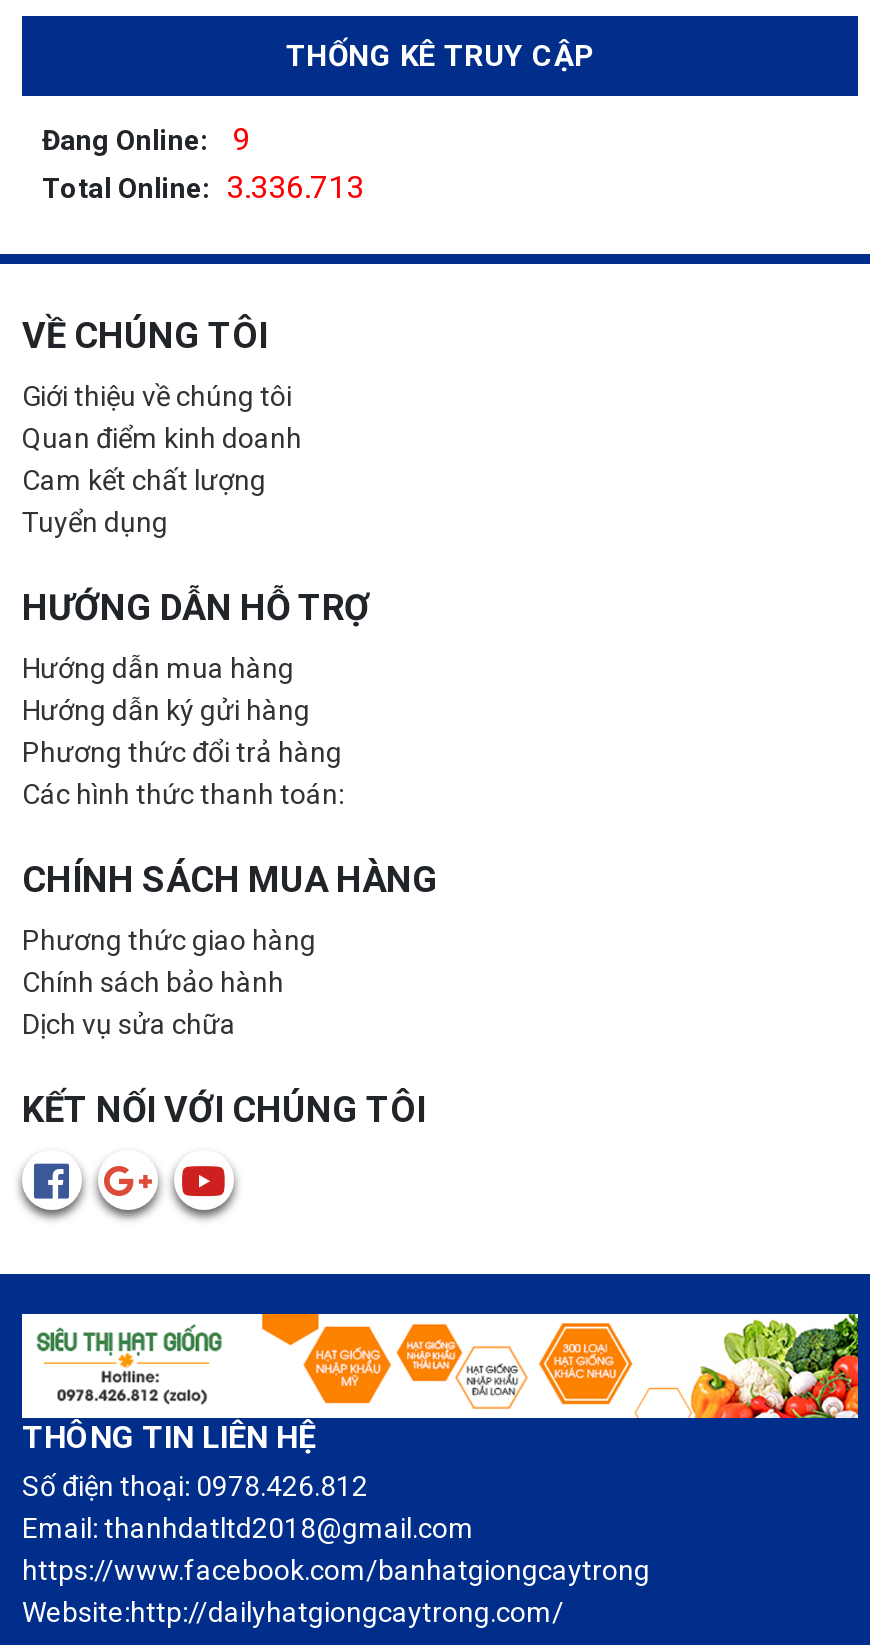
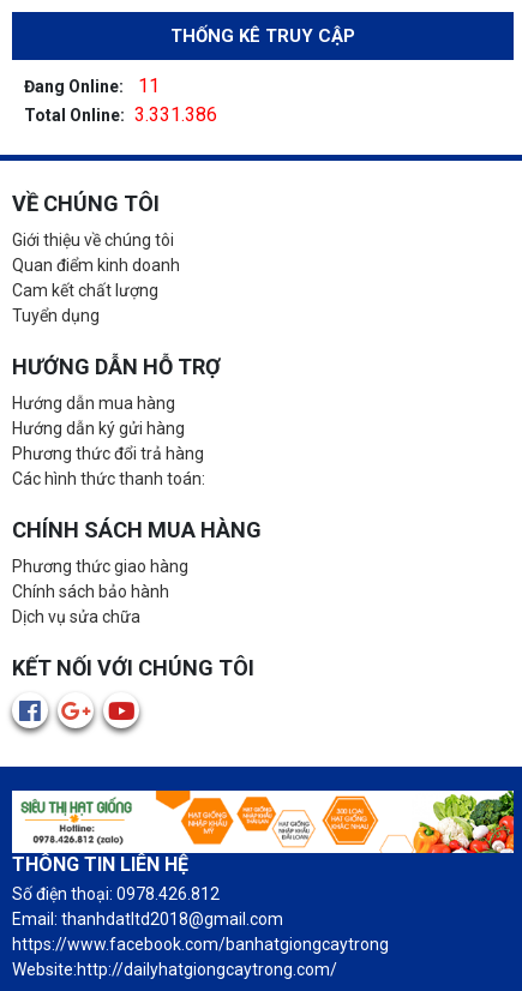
- Đang Online: 9
+ Đang Online: 11

- Total Online: 3.336.713
+ Total Online: 3.331.386
